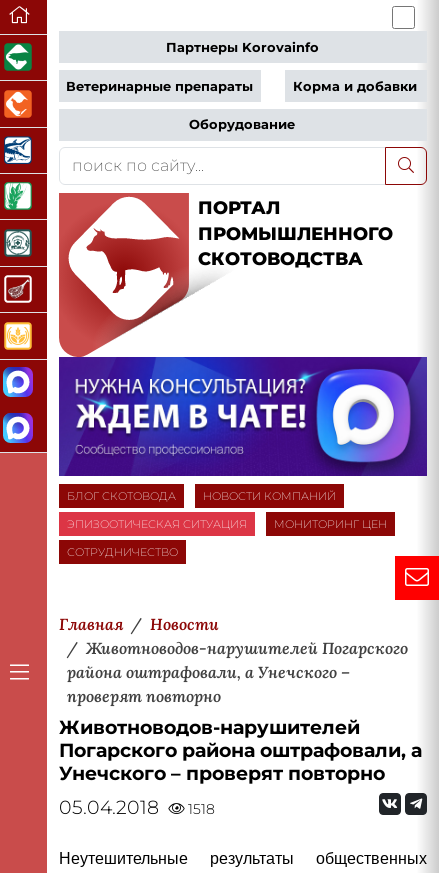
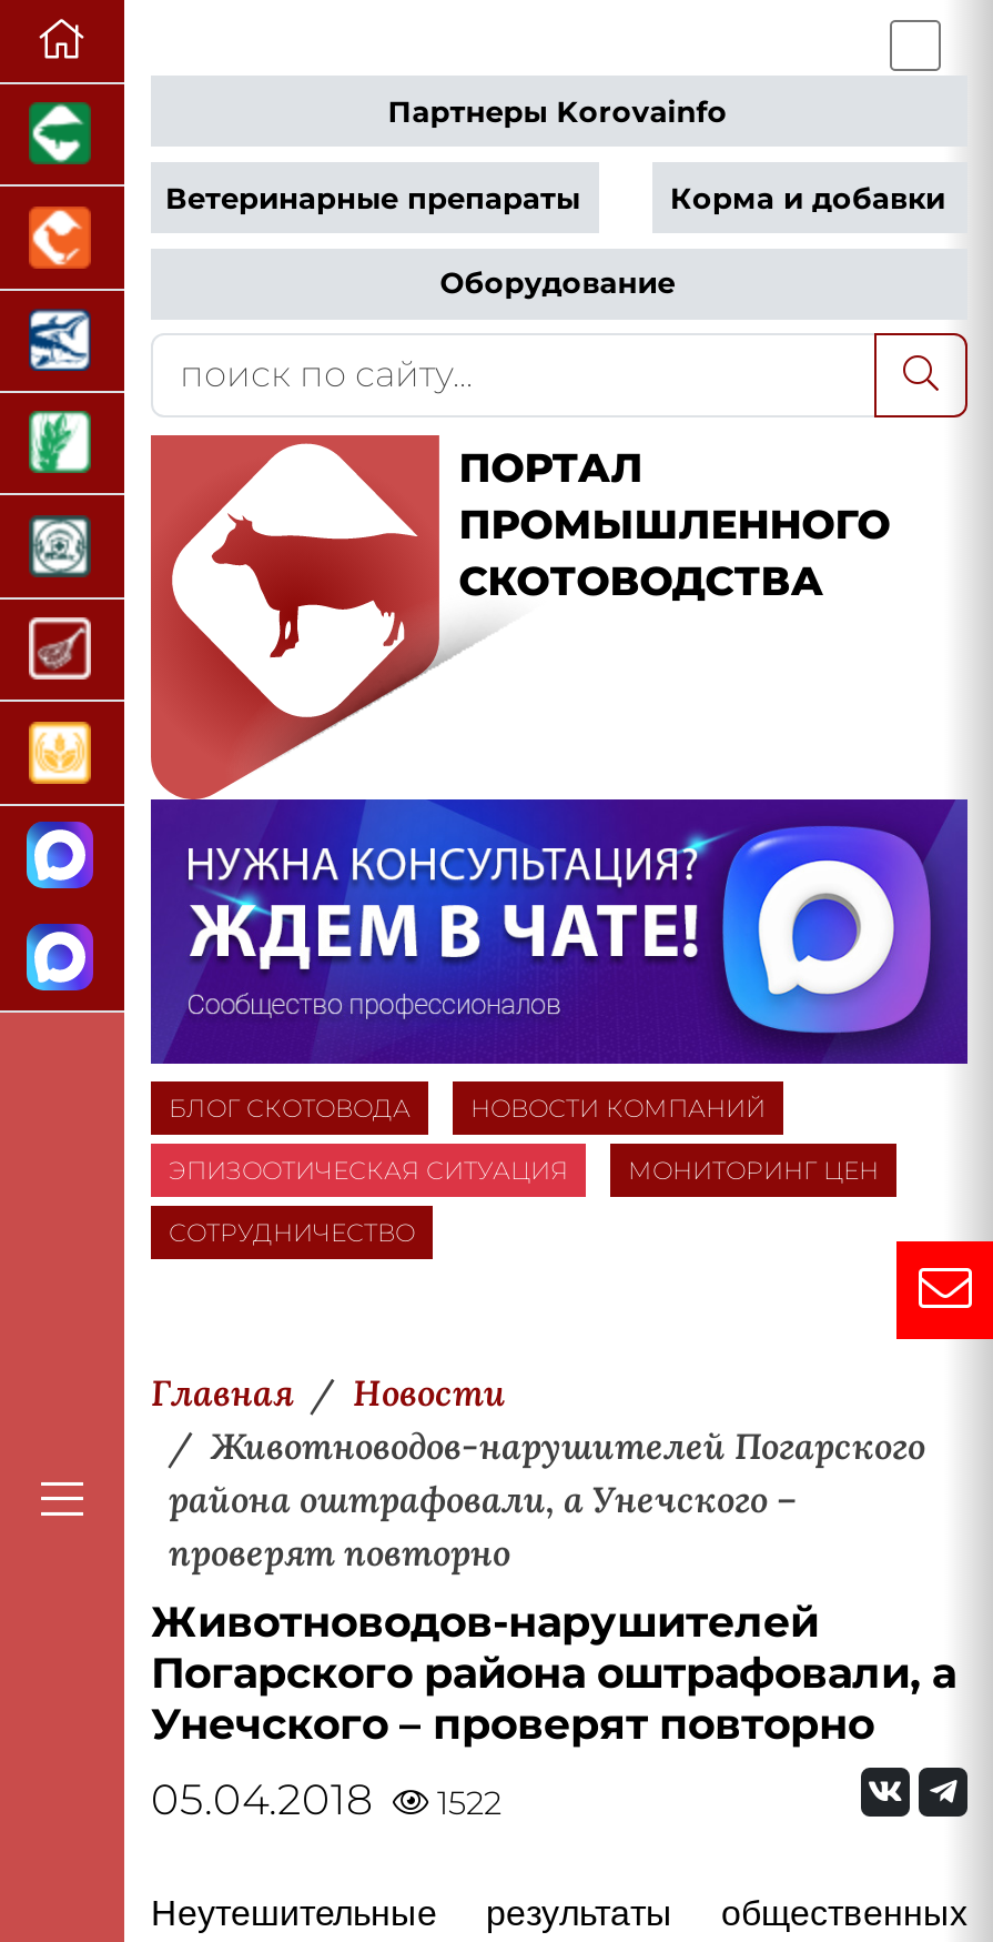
- 05.04.2018 1518
+ 05.04.2018 1522
